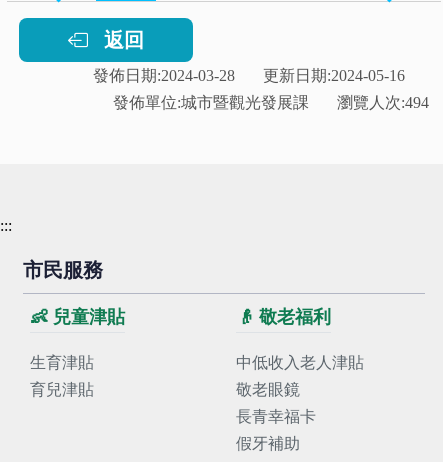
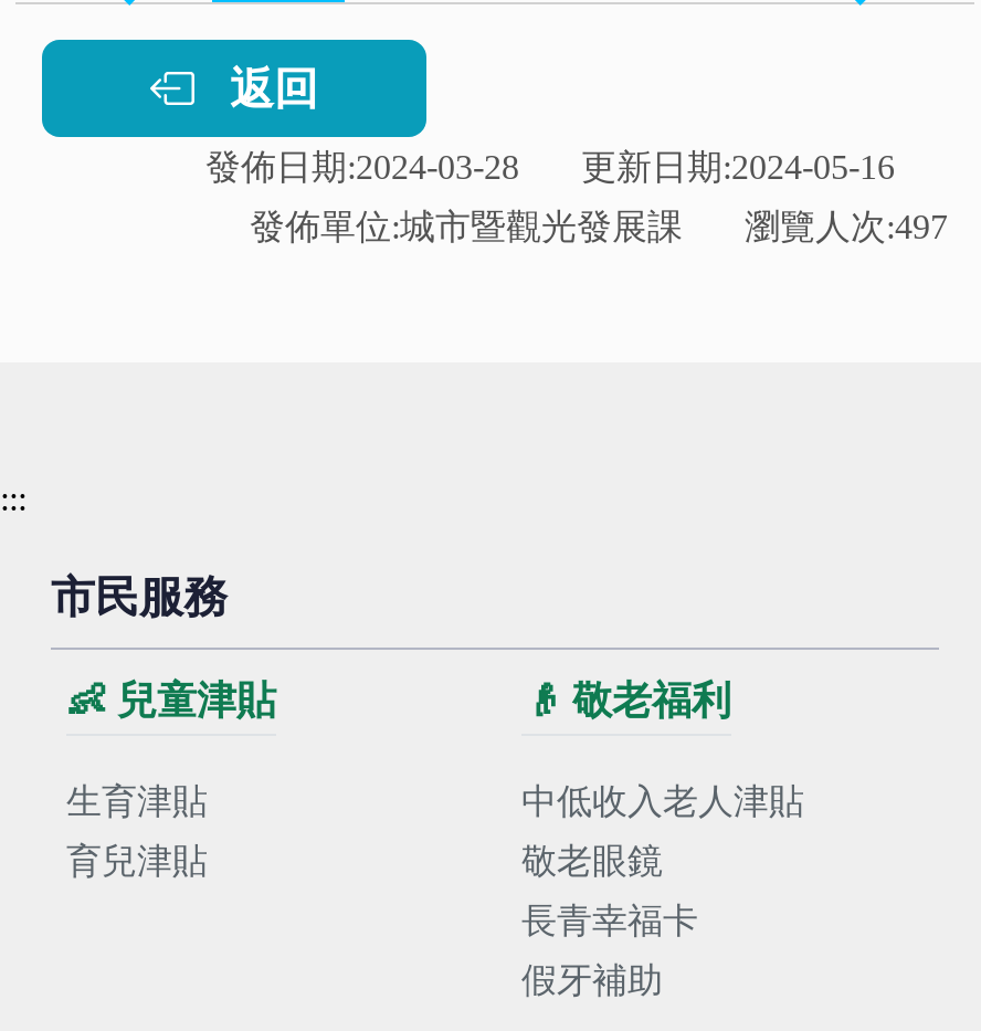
- 發佈單位:城市暨觀光發展課 瀏覽人次:494
+ 發佈單位:城市暨觀光發展課 瀏覽人次:497
